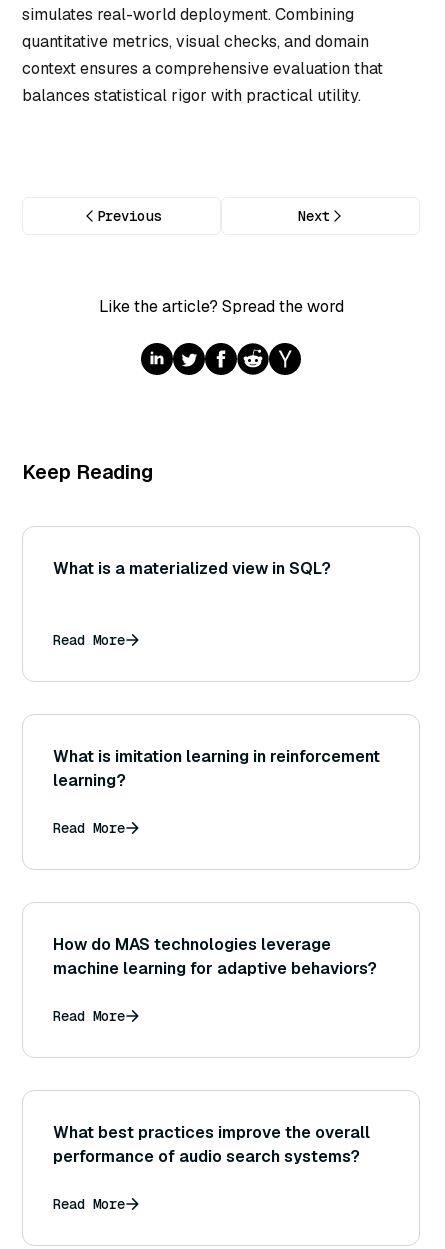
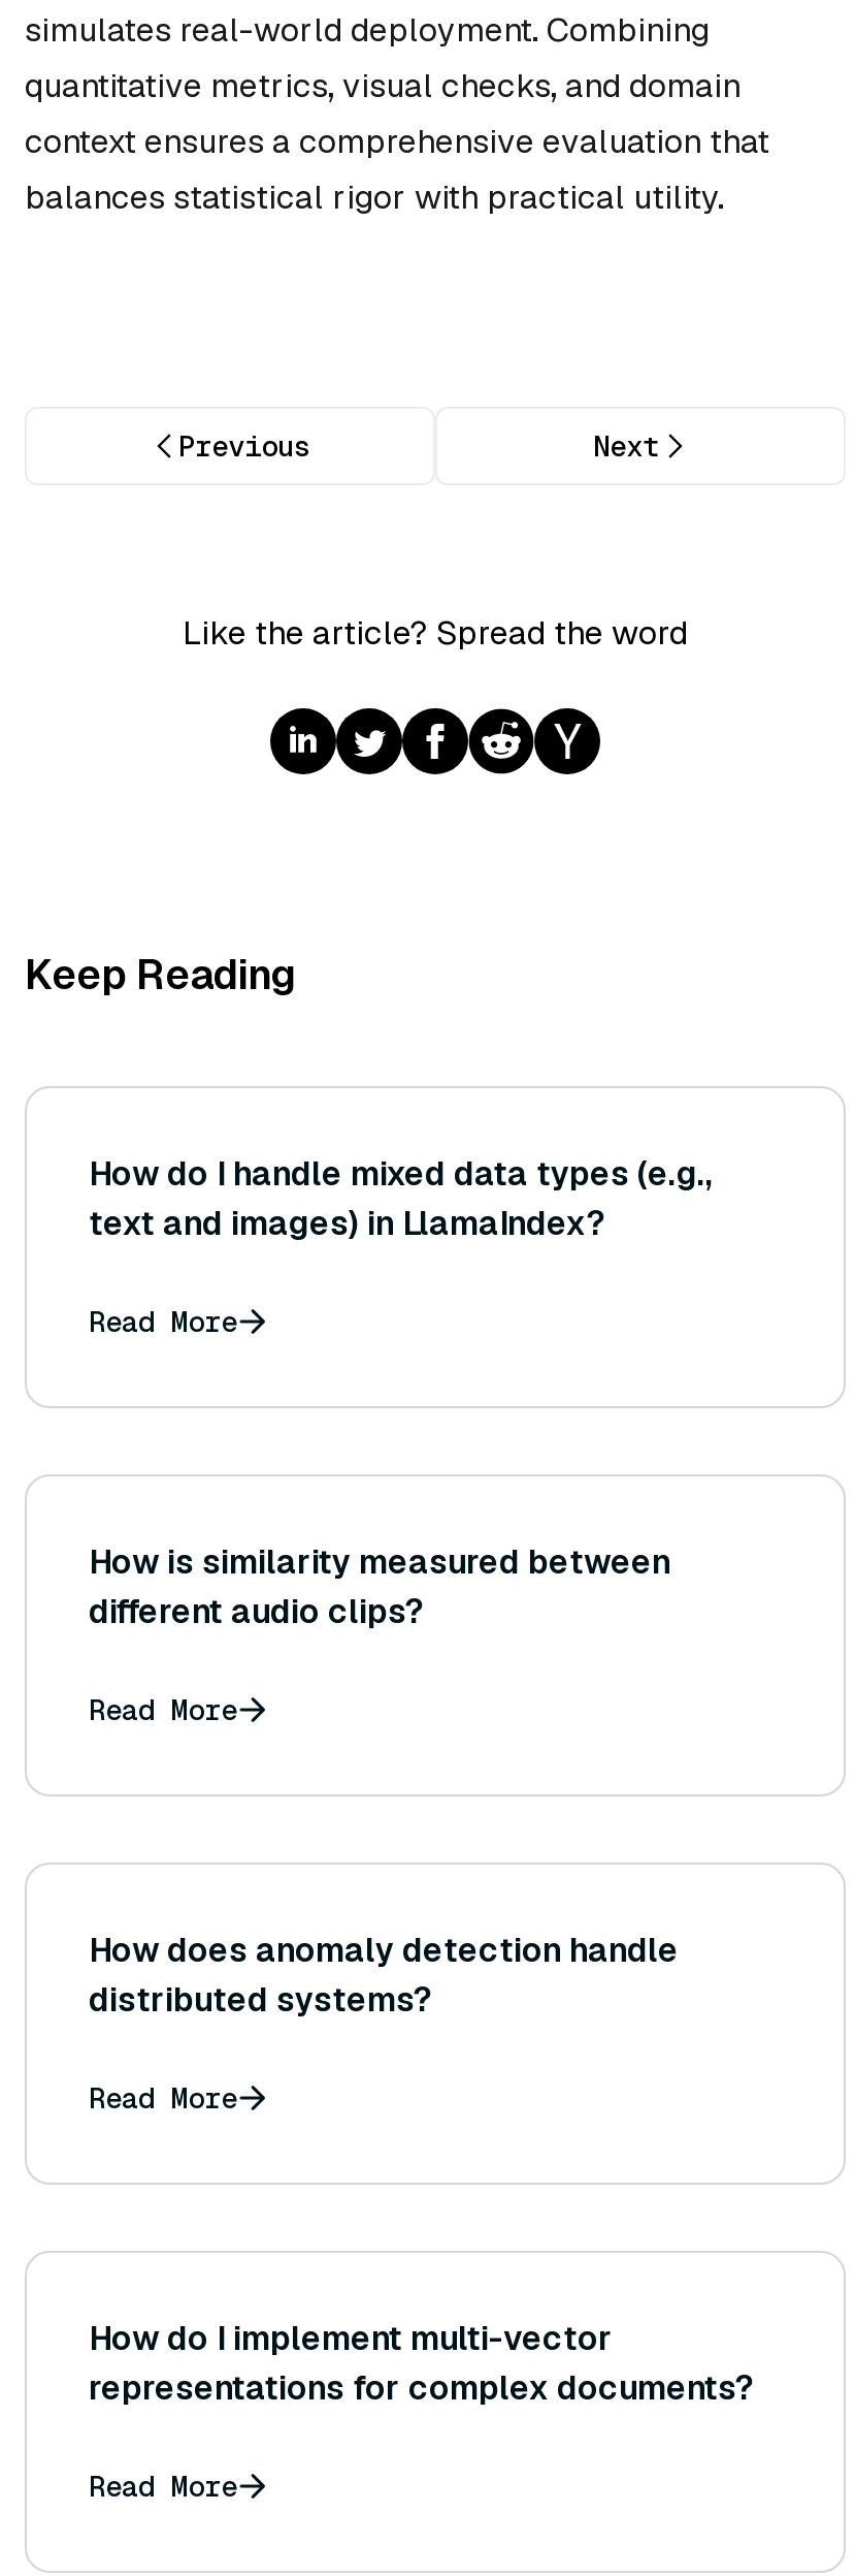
- What is a materialized view in SQL?
+ How do I handle mixed data types (e.g.,
+ text and images) in LlamaIndex?

- What is imitation learning in reinforcement
- learning?
+ How is similarity measured between
+ different audio clips?

- How do MAS technologies leverage
- machine learning for adaptive behaviors?
+ How does anomaly detection handle
+ distributed systems?

- What best practices improve the overall
- performance of audio search systems?
+ How do I implement multi-vector
+ representations for complex documents?
